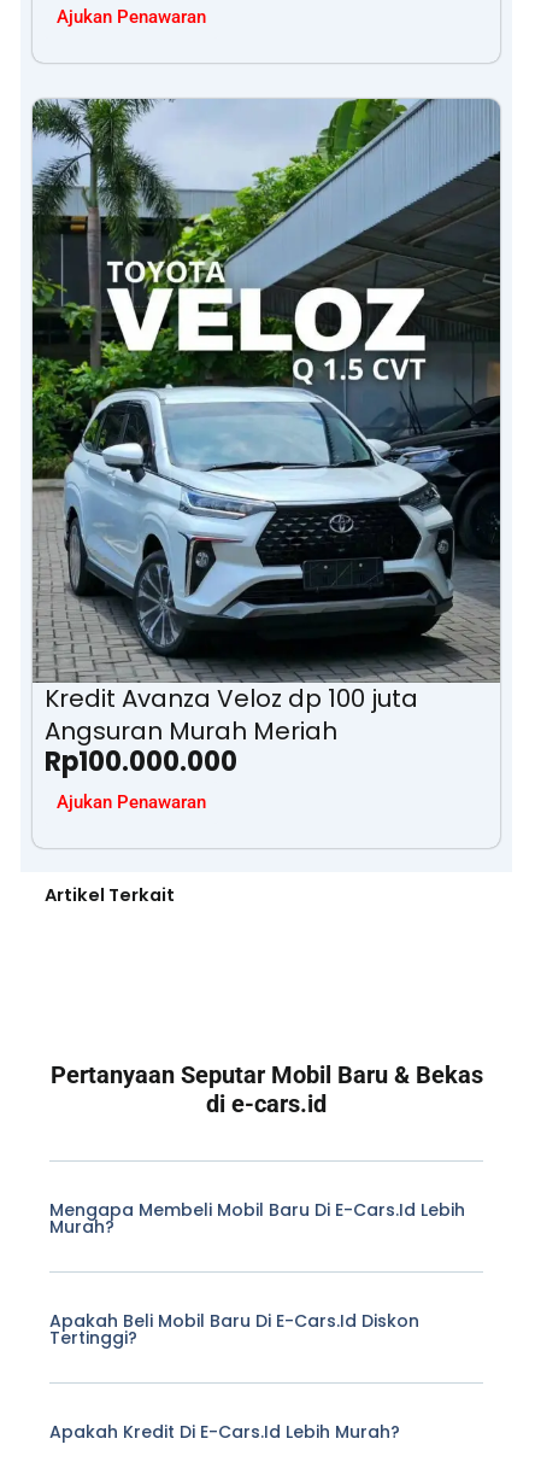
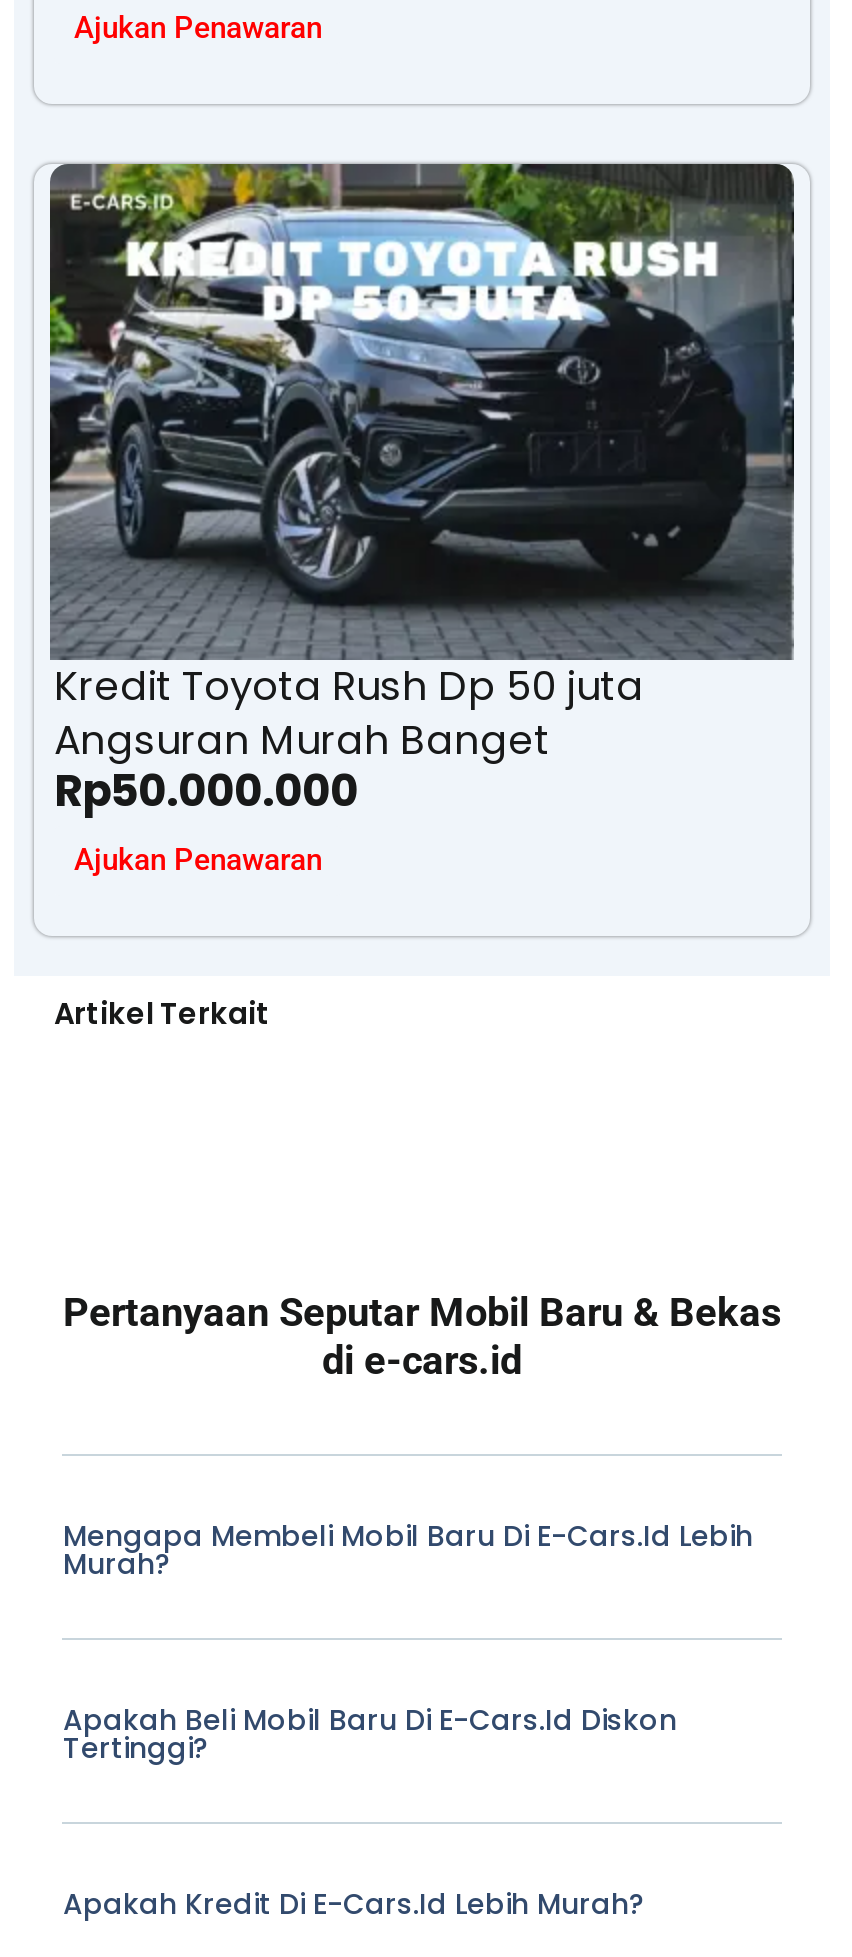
- [image]
- Kredit Avanza Veloz dp 100 juta
+ [image]
+ Kredit Toyota Rush Dp 50 juta

- Angsuran Murah Meriah
+ Angsuran Murah Banget

- Rp100.000.000
+ Rp50.000.000
